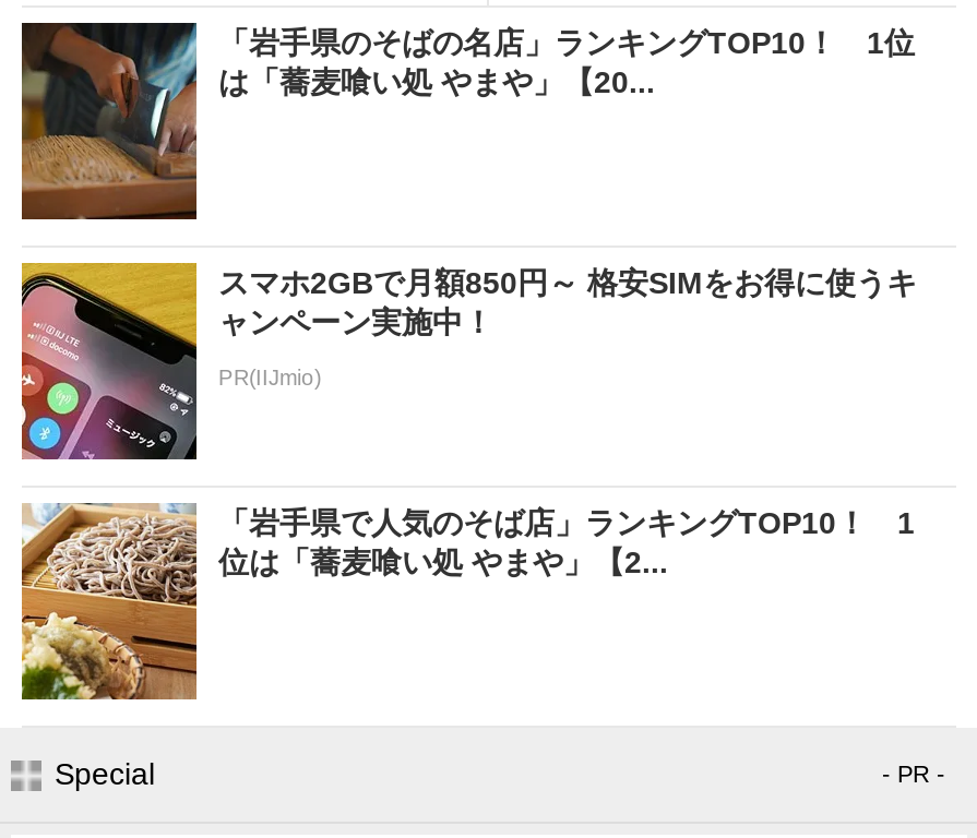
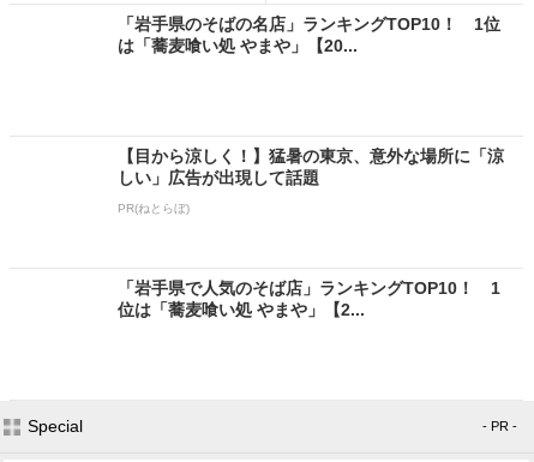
- [image]

- [image]

- スマホ2GBで月額850円～ 格安SIMをお得に使うキ
- ャンペーン実施中！
+ 【目から涼しく！】猛暑の東京、意外な場所に「涼
+ しい」広告が出現して話題

- PR(IIJmio)
+ PR(ねとらぼ)

- [image]
